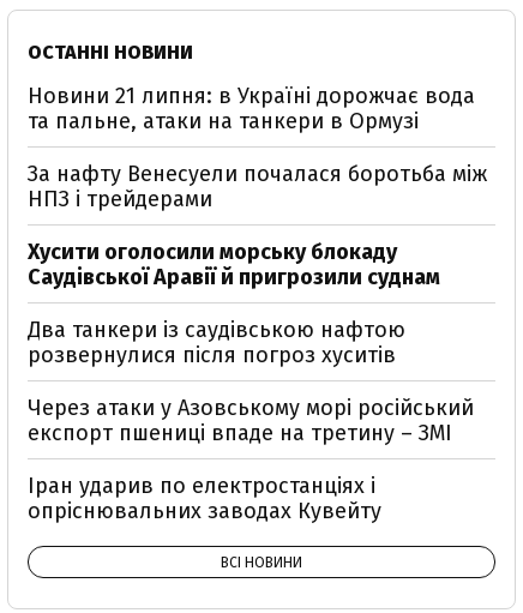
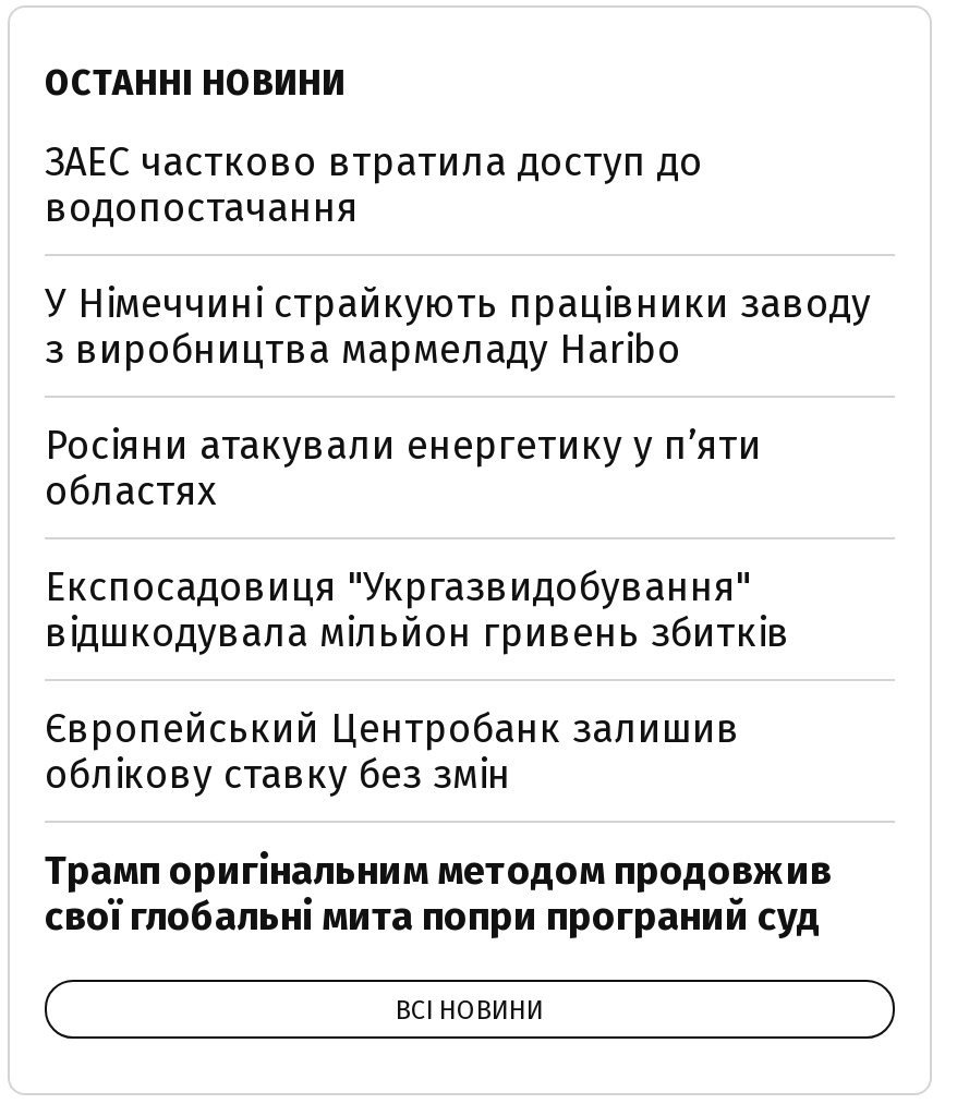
- Новини 21 липня: в Україні дорожчає вода
- та пальне, атаки на танкери в Ормузі
+ ЗАЕС частково втратила доступ до
+ водопостачання

- За нафту Венесуели почалася боротьба між
- НПЗ і трейдерами
+ У Німеччині страйкують працівники заводу
+ з виробництва мармеладу Haribo

- Хусити оголосили морську блокаду
- Саудівської Аравії й пригрозили суднам
+ Росіяни атакували енергетику у пʼяти
+ областях

- Два танкери із саудівською нафтою
- розвернулися після погроз хуситів
+ Експосадовиця "Укргазвидобування"
+ відшкодувала мільйон гривень збитків

- Через атаки у Азовському морі російський
- експорт пшениці впаде на третину – ЗМІ
+ Європейський Центробанк залишив
+ облікову ставку без змін

- Іран ударив по електростанціях і
- опріснювальних заводах Кувейту
+ Трамп оригінальним методом продовжив
+ свої глобальні мита попри програний суд
